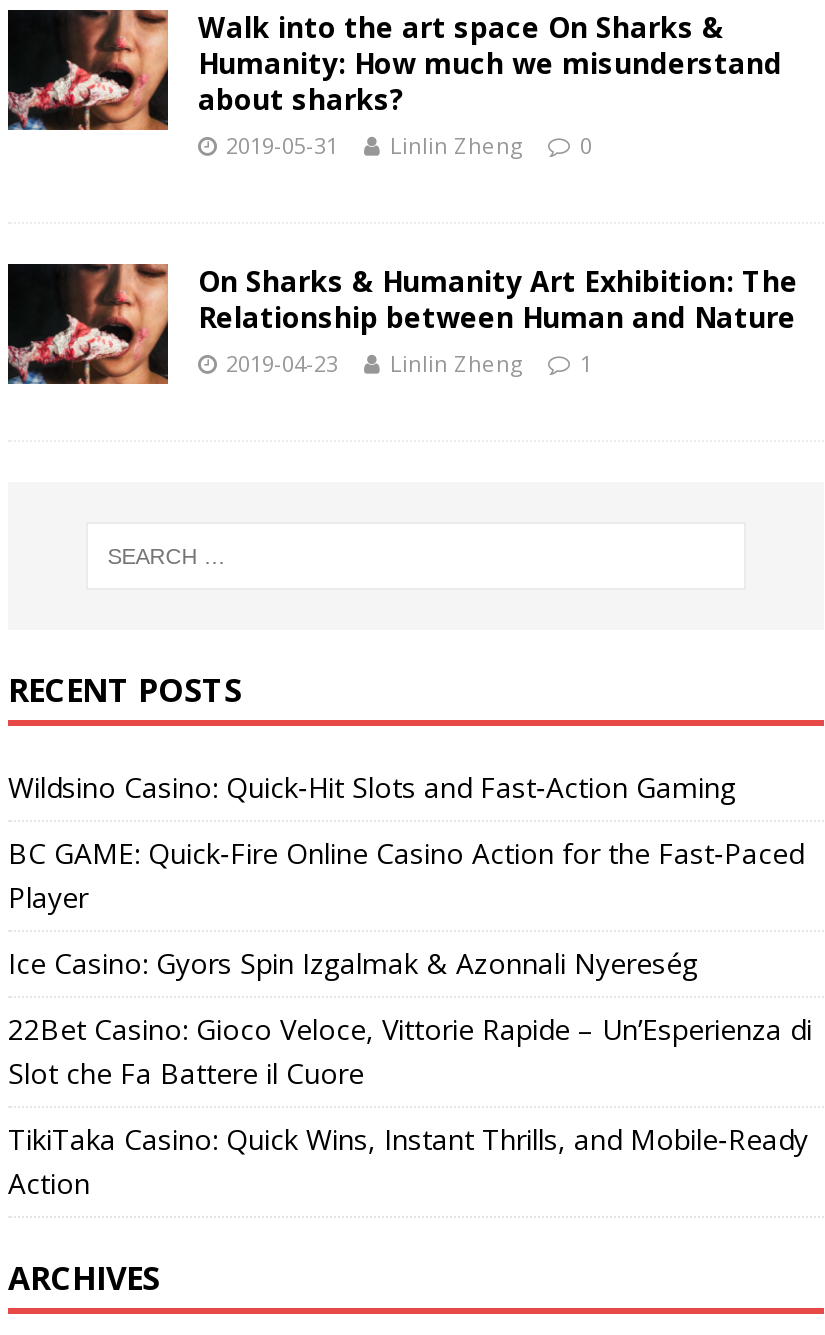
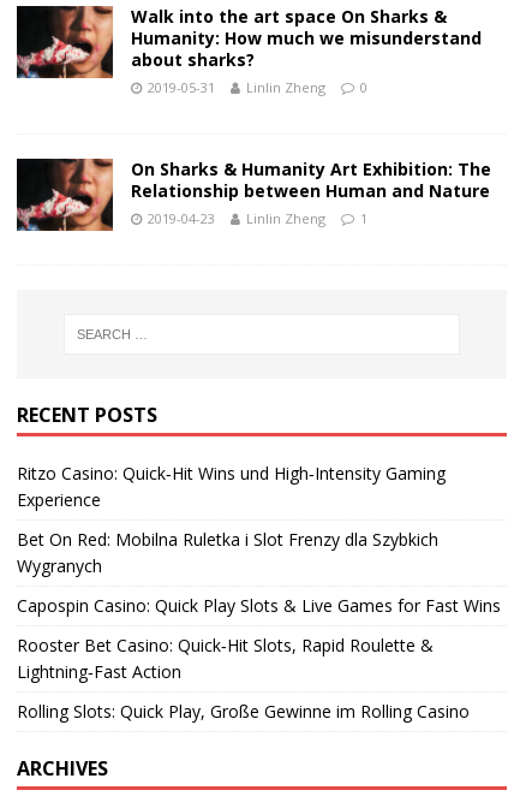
- Wildsino Casino: Quick‑Hit Slots and Fast‑Action Gaming
+ Ritzo Casino: Quick‑Hit Wins und High‑Intensity Gaming
+ Experience

- BC GAME: Quick‑Fire Online Casino Action for the Fast‑Paced
- Player
+ Bet On Red: Mobilna Ruletka i Slot Frenzy dla Szybkich
+ Wygranych

- Ice Casino: Gyors Spin Izgalmak & Azonnali Nyereség
+ Capospin Casino: Quick Play Slots & Live Games for Fast Wins

- 22Bet Casino: Gioco Veloce, Vittorie Rapide – Un’Esperienza di
- Slot che Fa Battere il Cuore
+ Rooster Bet Casino: Quick‑Hit Slots, Rapid Roulette &
+ Lightning‑Fast Action

- TikiTaka Casino: Quick Wins, Instant Thrills, and Mobile‑Ready
- Action
+ Rolling Slots: Quick Play, Große Gewinne im Rolling Casino
